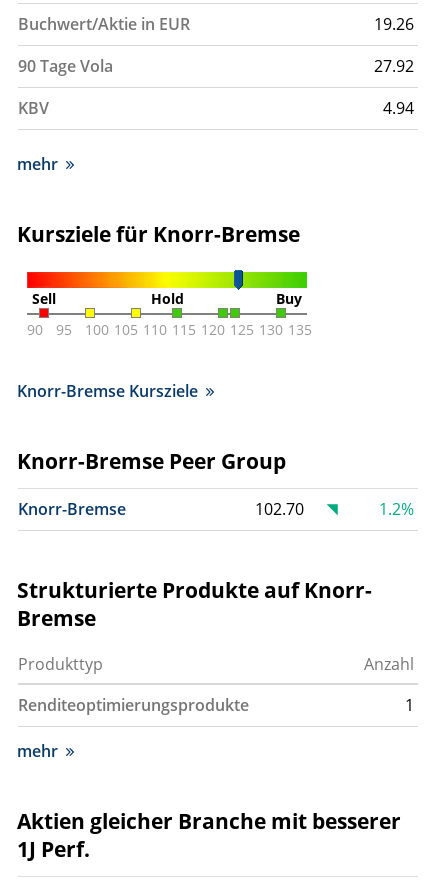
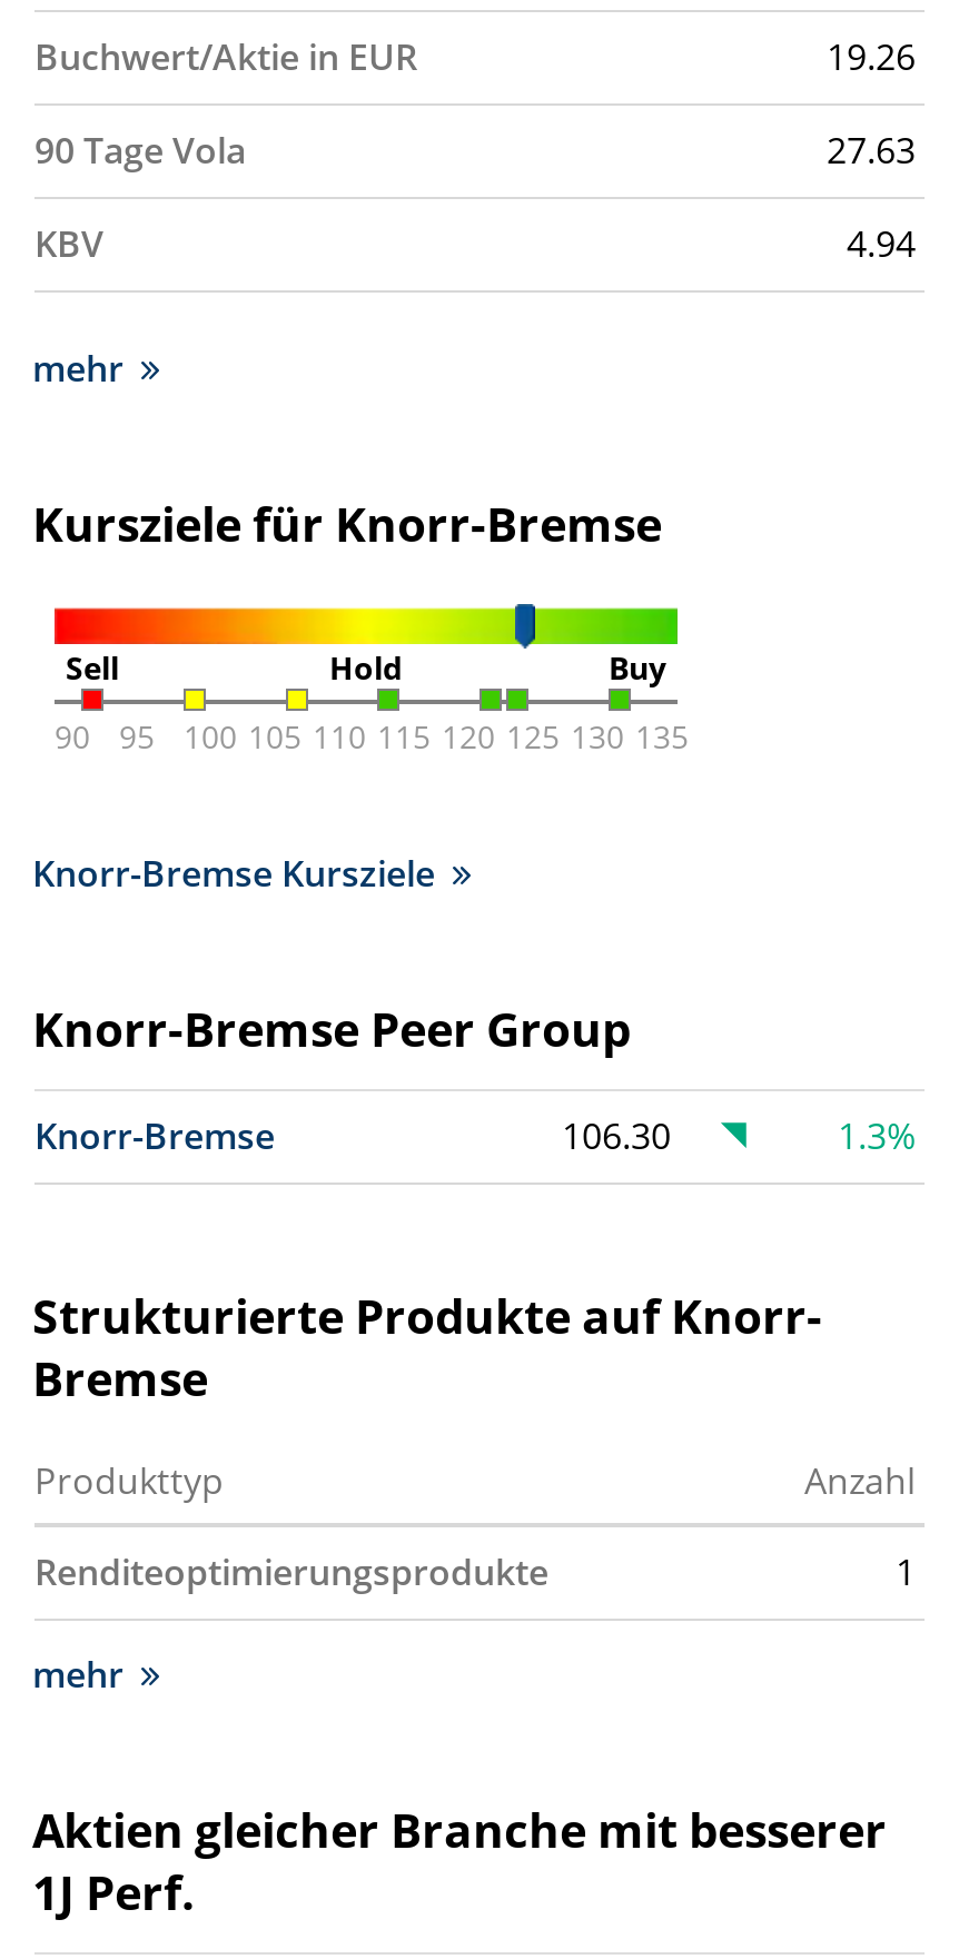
- 27.92
+ 27.63

- 102.70
+ 106.30

- 1.2%
+ 1.3%
